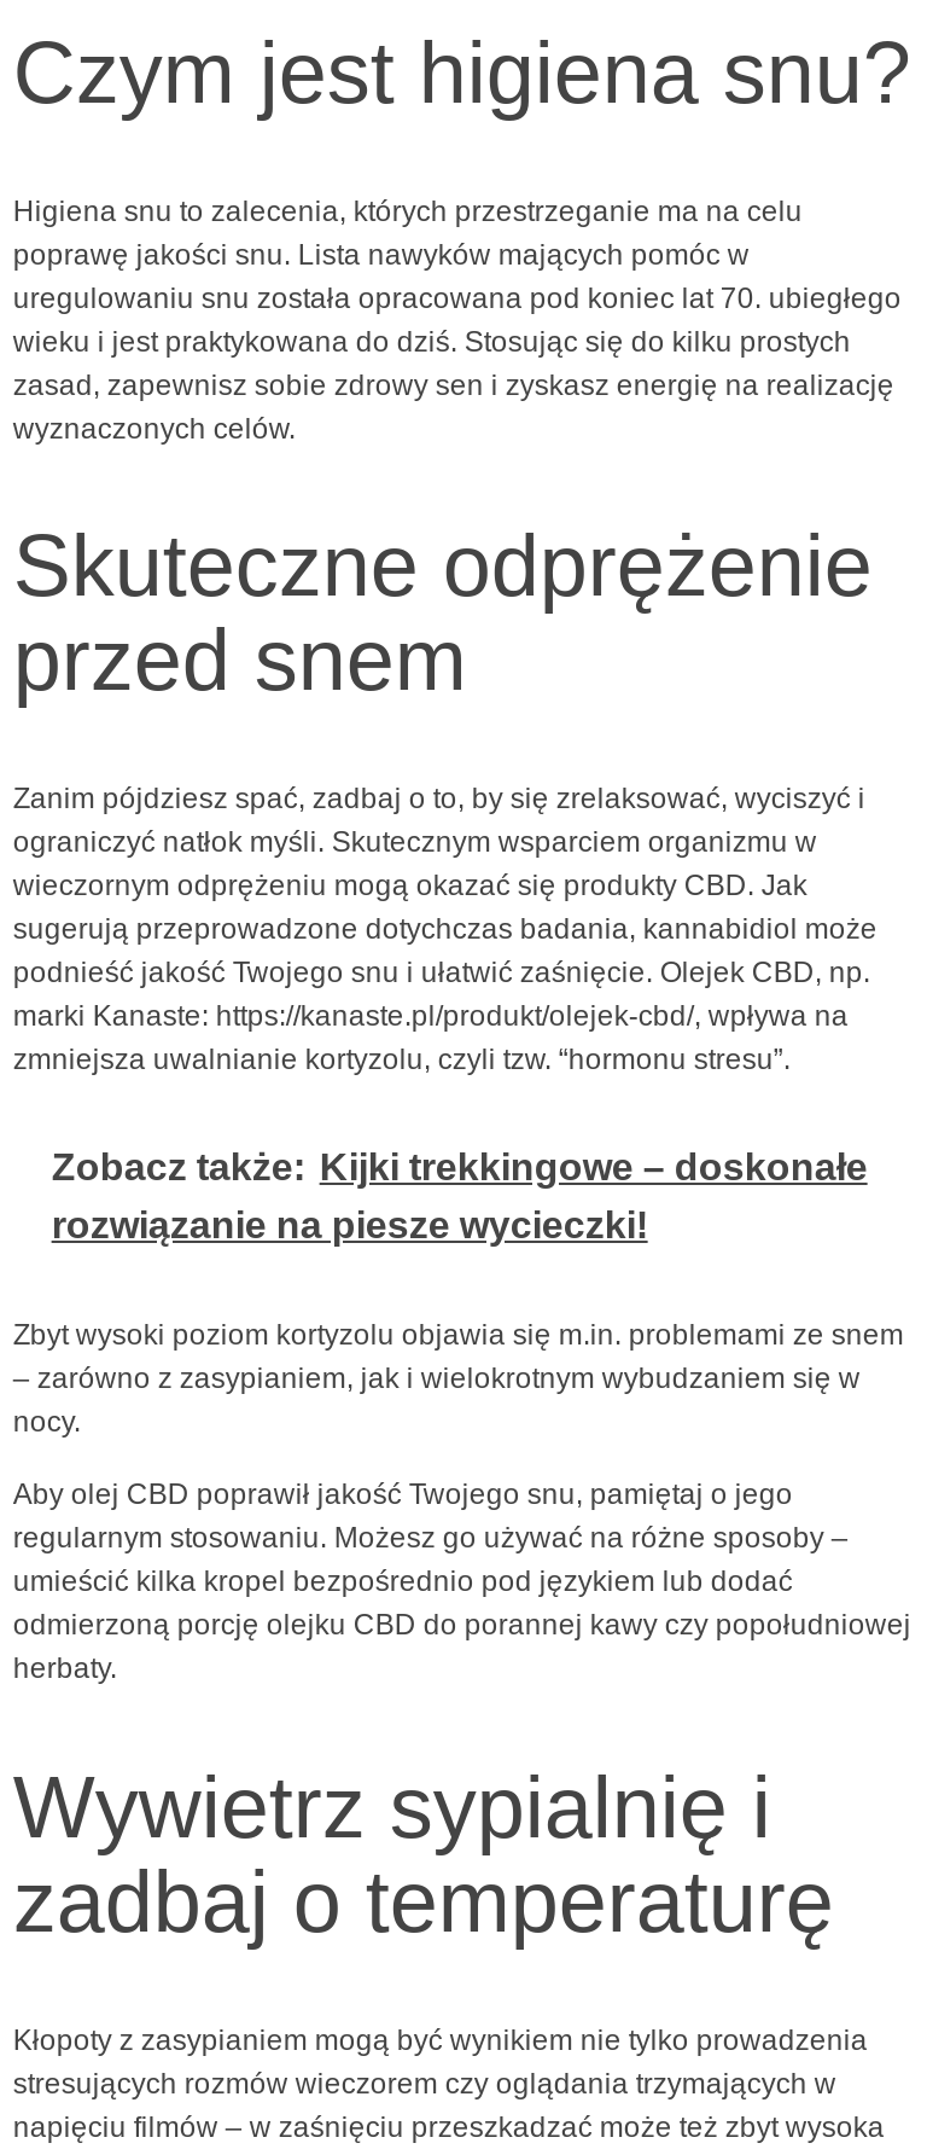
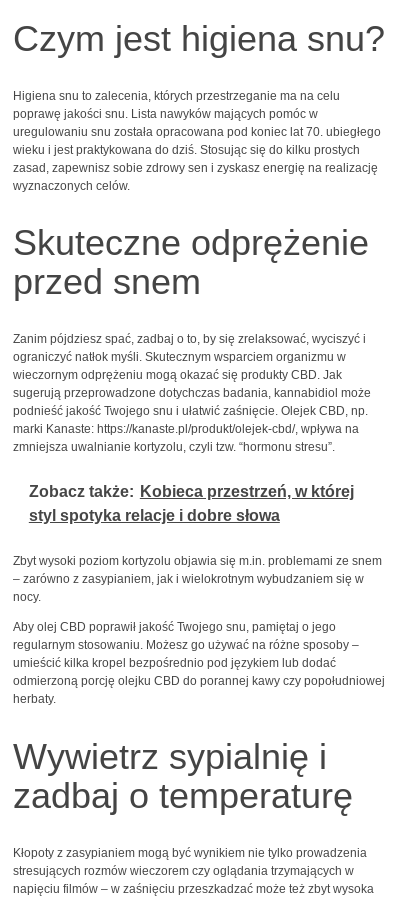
- Zobacz także: Kijki trekkingowe – doskonałe
- rozwiązanie na piesze wycieczki!
+ Zobacz także: Kobieca przestrzeń, w której
+ styl spotyka relacje i dobre słowa
